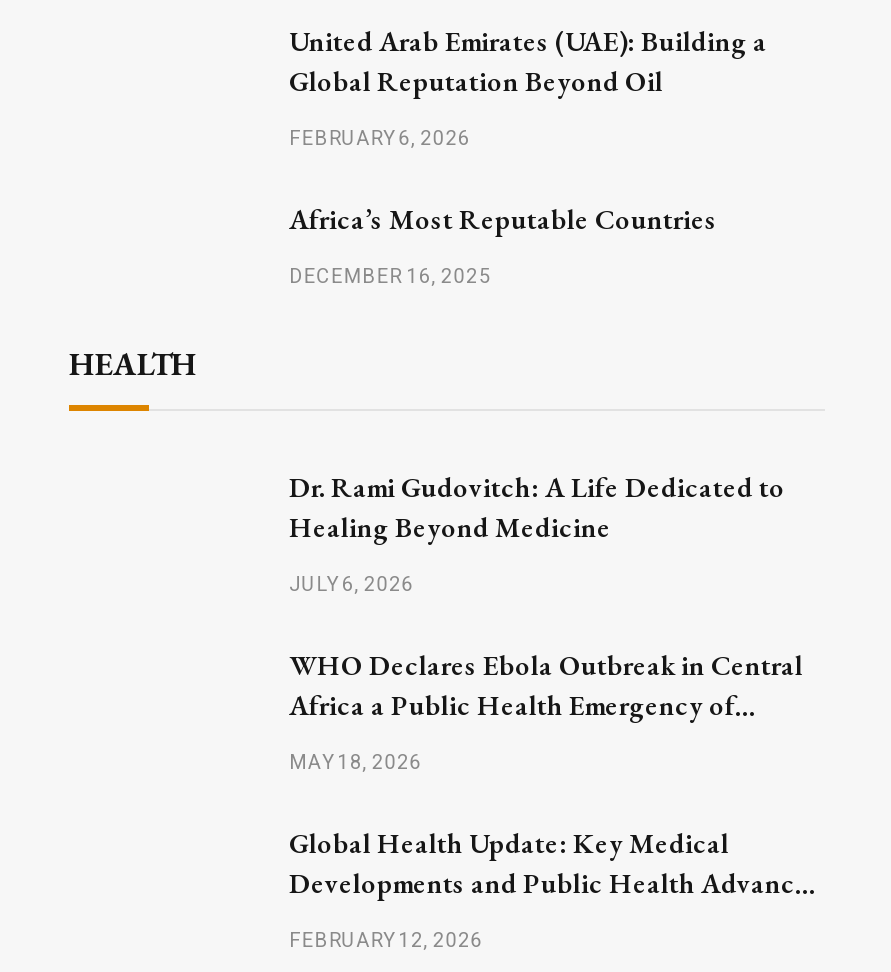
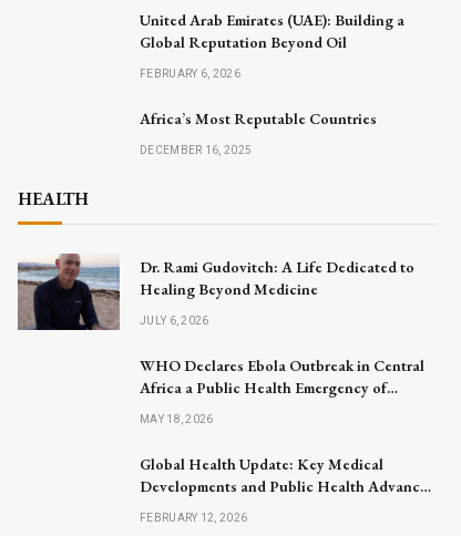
+ [image]
